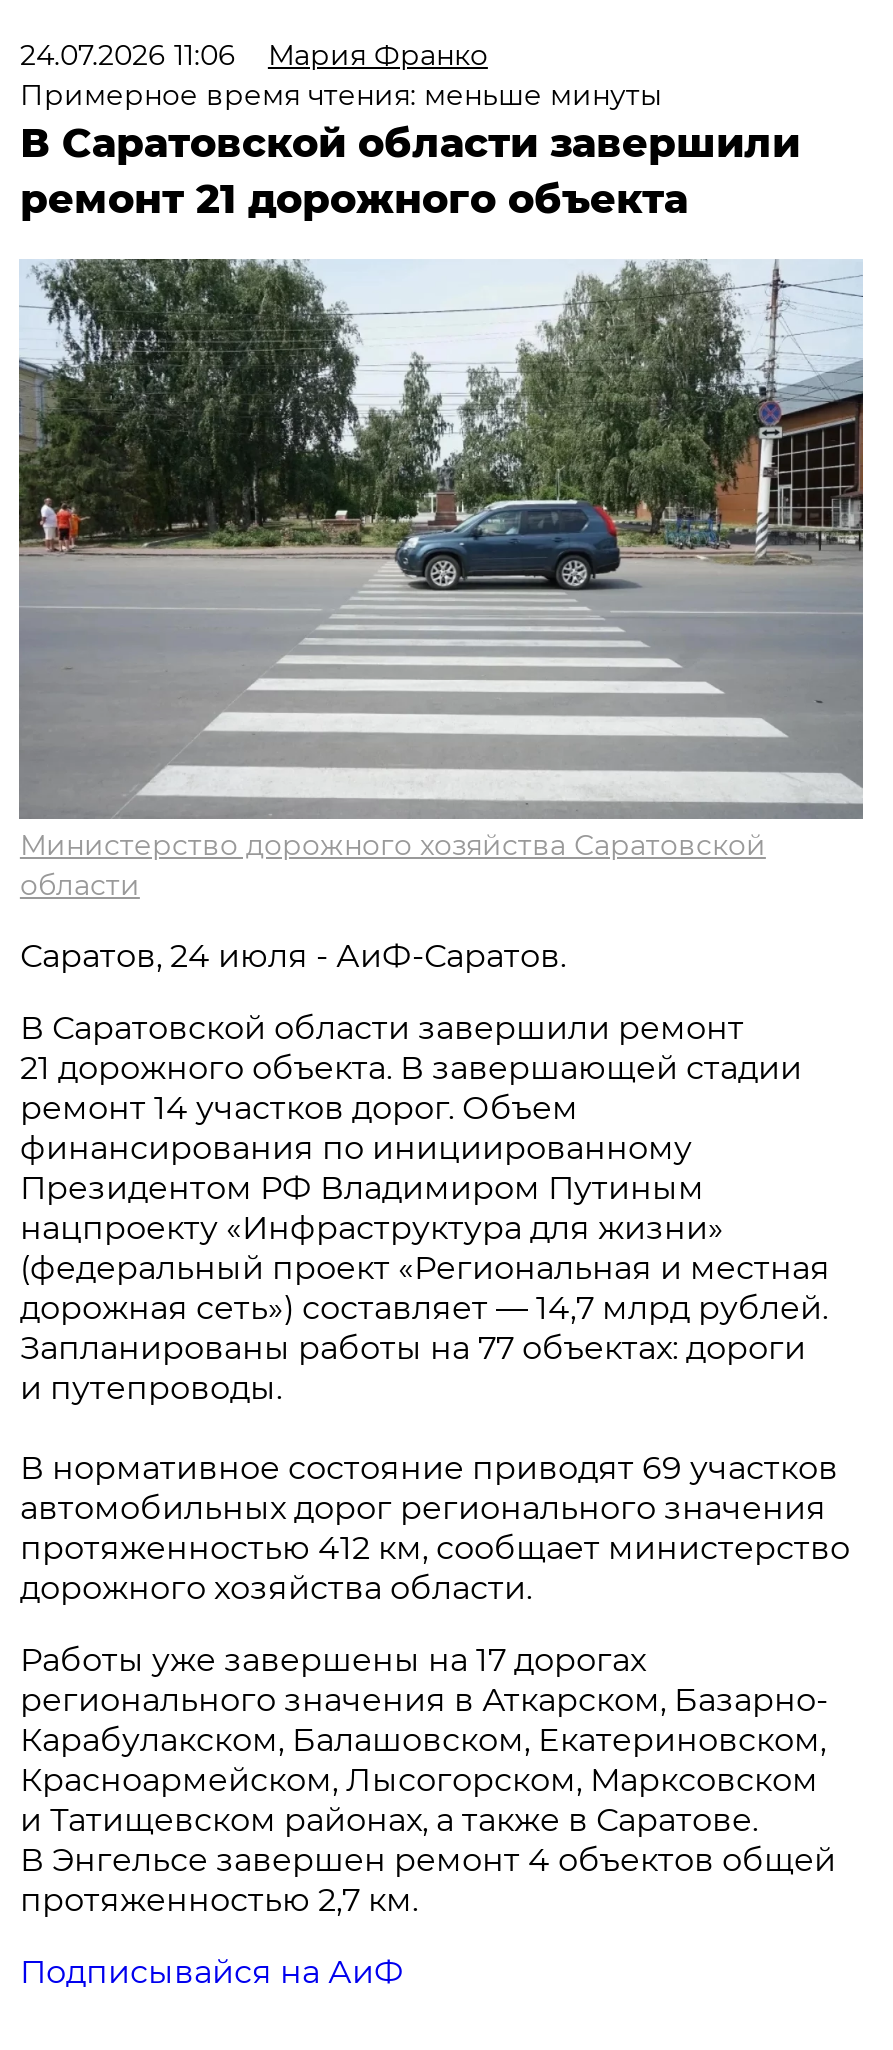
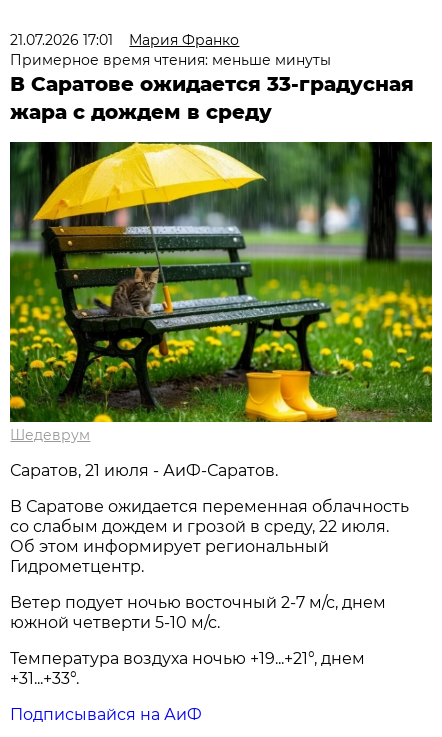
- 24.07.2026 11:06 Мария Франко
+ 21.07.2026 17:01 Мария Франко

- В Саратовской области завершили
- ремонт 21 дорожного объекта
+ В Саратове ожидается 33-градусная
+ жара с дождем в среду

- [image]
- Министерство дорожного хозяйства Саратовской
- области
+ [image]
+ Шедеврум

- Саратов, 24 июля - АиФ-Саратов.
+ Саратов, 21 июля - АиФ-Саратов.

- В Саратовской области завершили ремонт
- 21 дорожного объекта. В завершающей стадии
- ремонт 14 участков дорог. Объем
- финансирования по инициированному
- Президентом РФ Владимиром Путиным
- нацпроекту «Инфраструктура для жизни»
- (федеральный проект «Региональная и местная
- дорожная сеть») составляет — 14,7 млрд рублей.
- Запланированы работы на 77 объектах: дороги
- и путепроводы.
+ В Саратове ожидается переменная облачность
+ со слабым дождем и грозой в среду, 22 июля.
+ Об этом информирует региональный
+ Гидрометцентр.

- В нормативное состояние приводят 69 участков
- автомобильных дорог регионального значения
- протяженностью 412 км, сообщает министерство
- дорожного хозяйства области.
+ Ветер подует ночью восточный 2-7 м/с, днем
+ южной четверти 5-10 м/с.

- Работы уже завершены на 17 дорогах
- регионального значения в Аткарском, Базарно-
- Карабулакском, Балашовском, Екатериновском,
- Красноармейском, Лысогорском, Марксовском
- и Татищевском районах, а также в Саратове.
- В Энгельсе завершен ремонт 4 объектов общей
- протяженностью 2,7 км.
+ Температура воздуха ночью +19...+21°, днем
+ +31...+33°.
